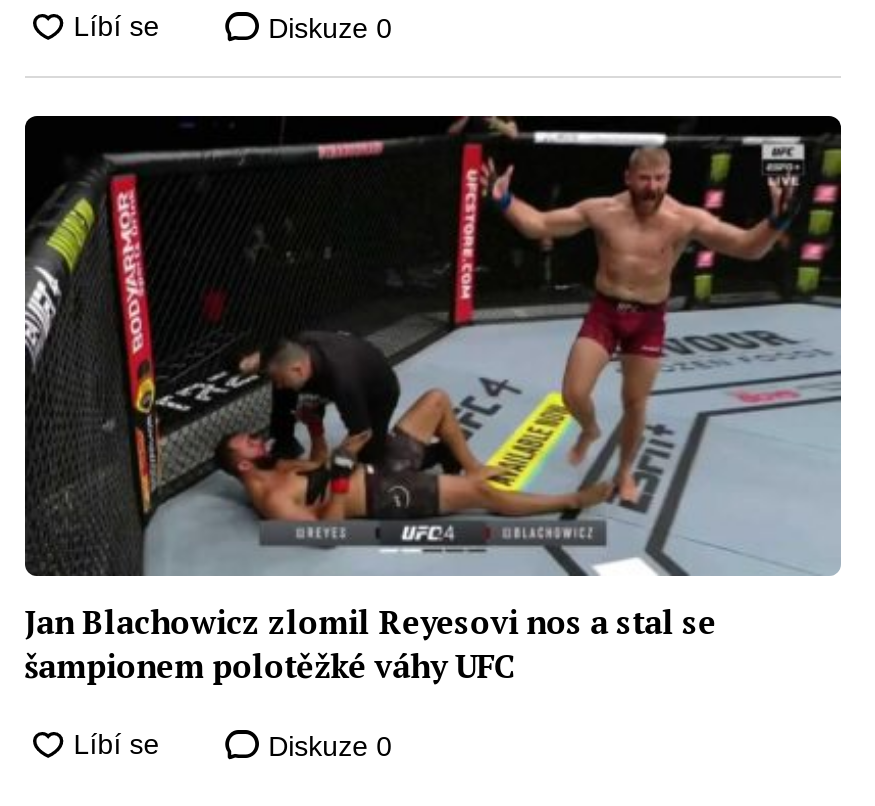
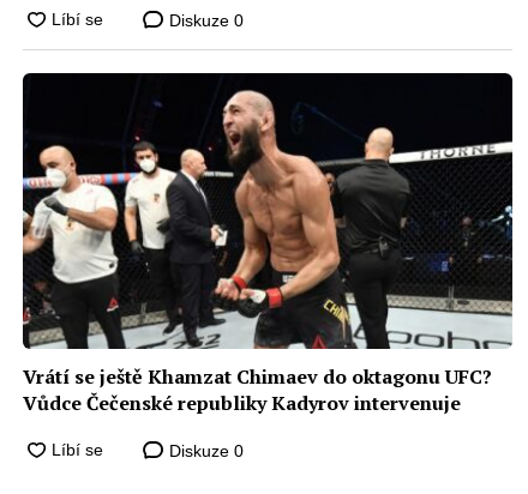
- [image]
- Jan Blachowicz zlomil Reyesovi nos a stal se
- šampionem polotěžké váhy UFC
+ [image]
+ Vrátí se ještě Khamzat Chimaev do oktagonu UFC?
+ Vůdce Čečenské republiky Kadyrov intervenuje
